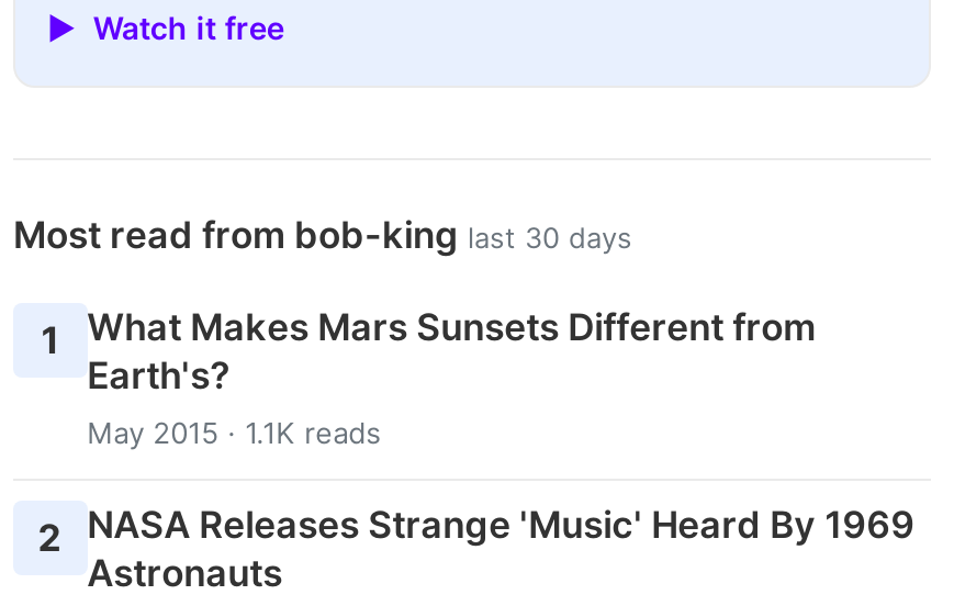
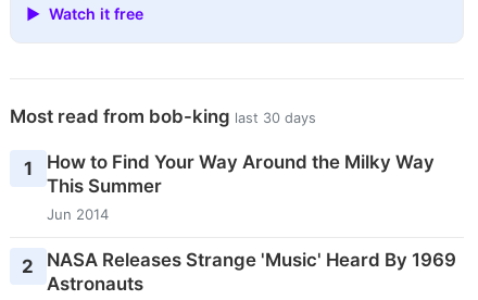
- What Makes Mars Sunsets Different from
- Earth's?
- May 2015 · 1.1K reads
+ How to Find Your Way Around the Milky Way
+ This Summer
+ Jun 2014
